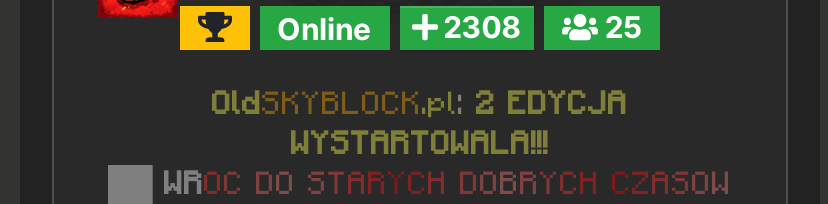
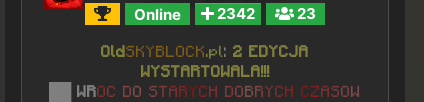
- Online 2308
+ Online 2342

- 25
+ 23
